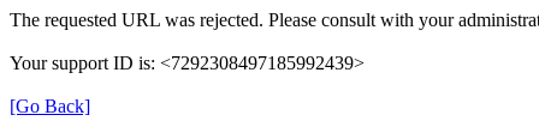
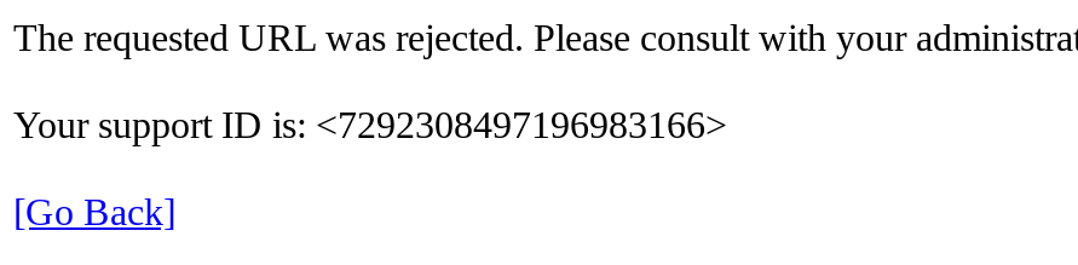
- Your support ID is: <7292308497185992439>
+ Your support ID is: <7292308497196983166>
